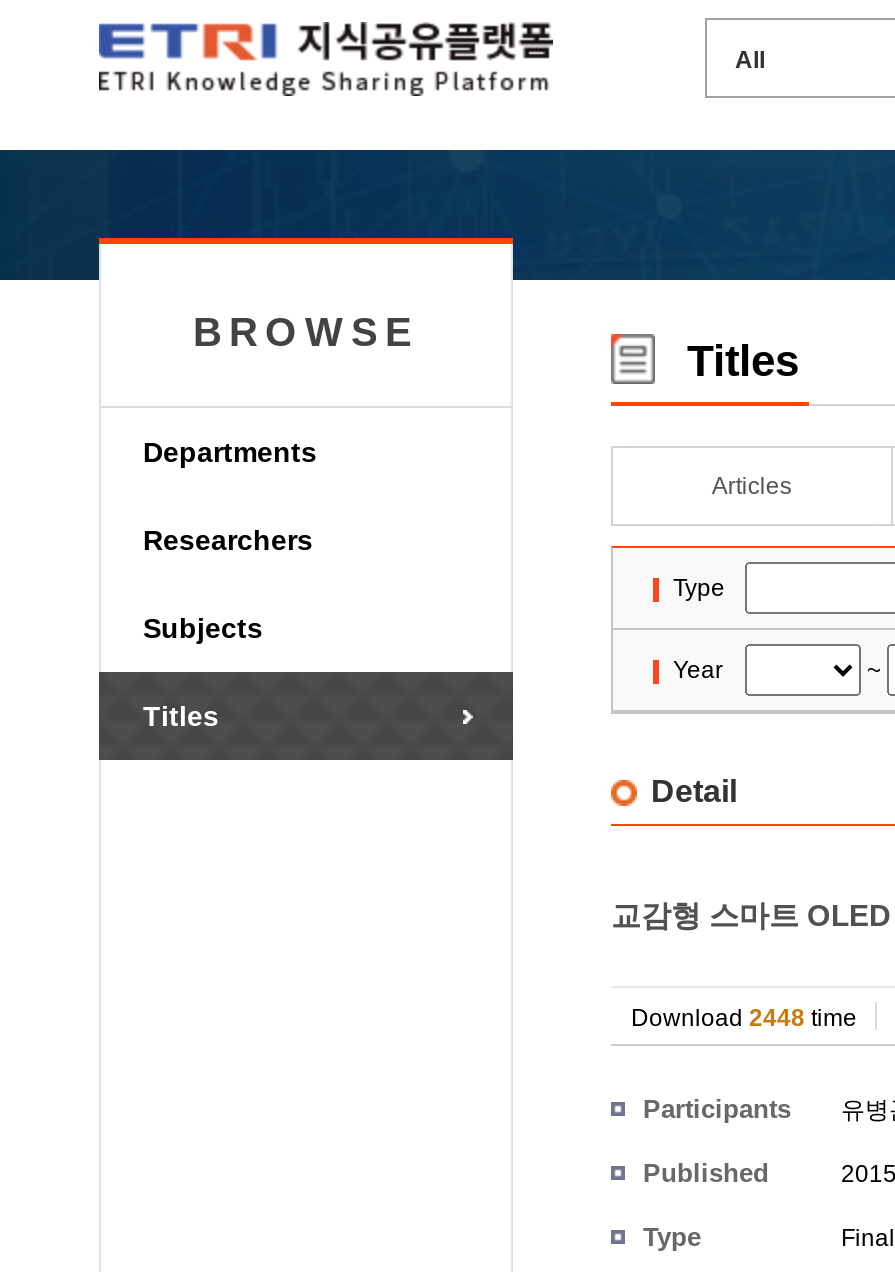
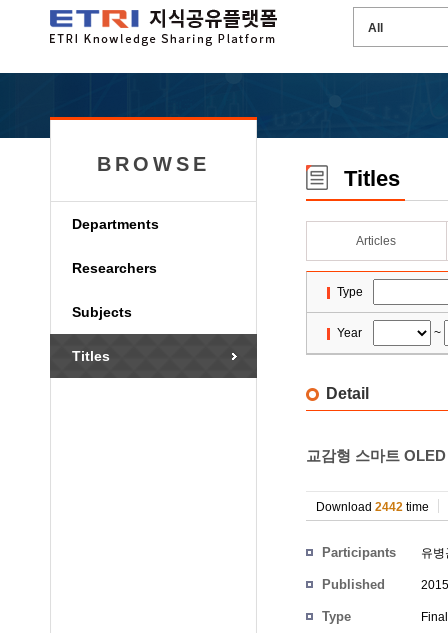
- Download 2448 time
+ Download 2442 time
